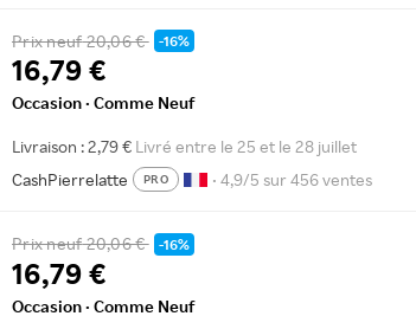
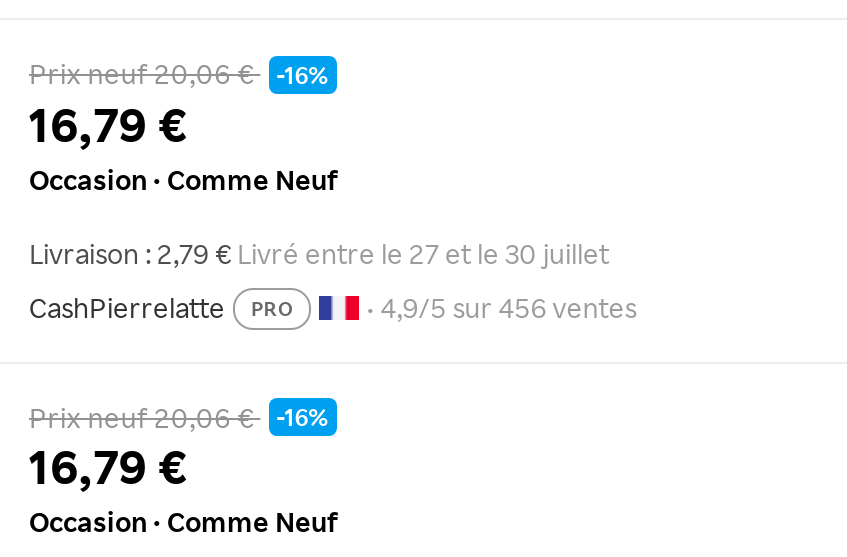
- Livraison : 2,79 €Livré entre le 25 et le 28 juillet
+ Livraison : 2,79 €Livré entre le 27 et le 30 juillet
